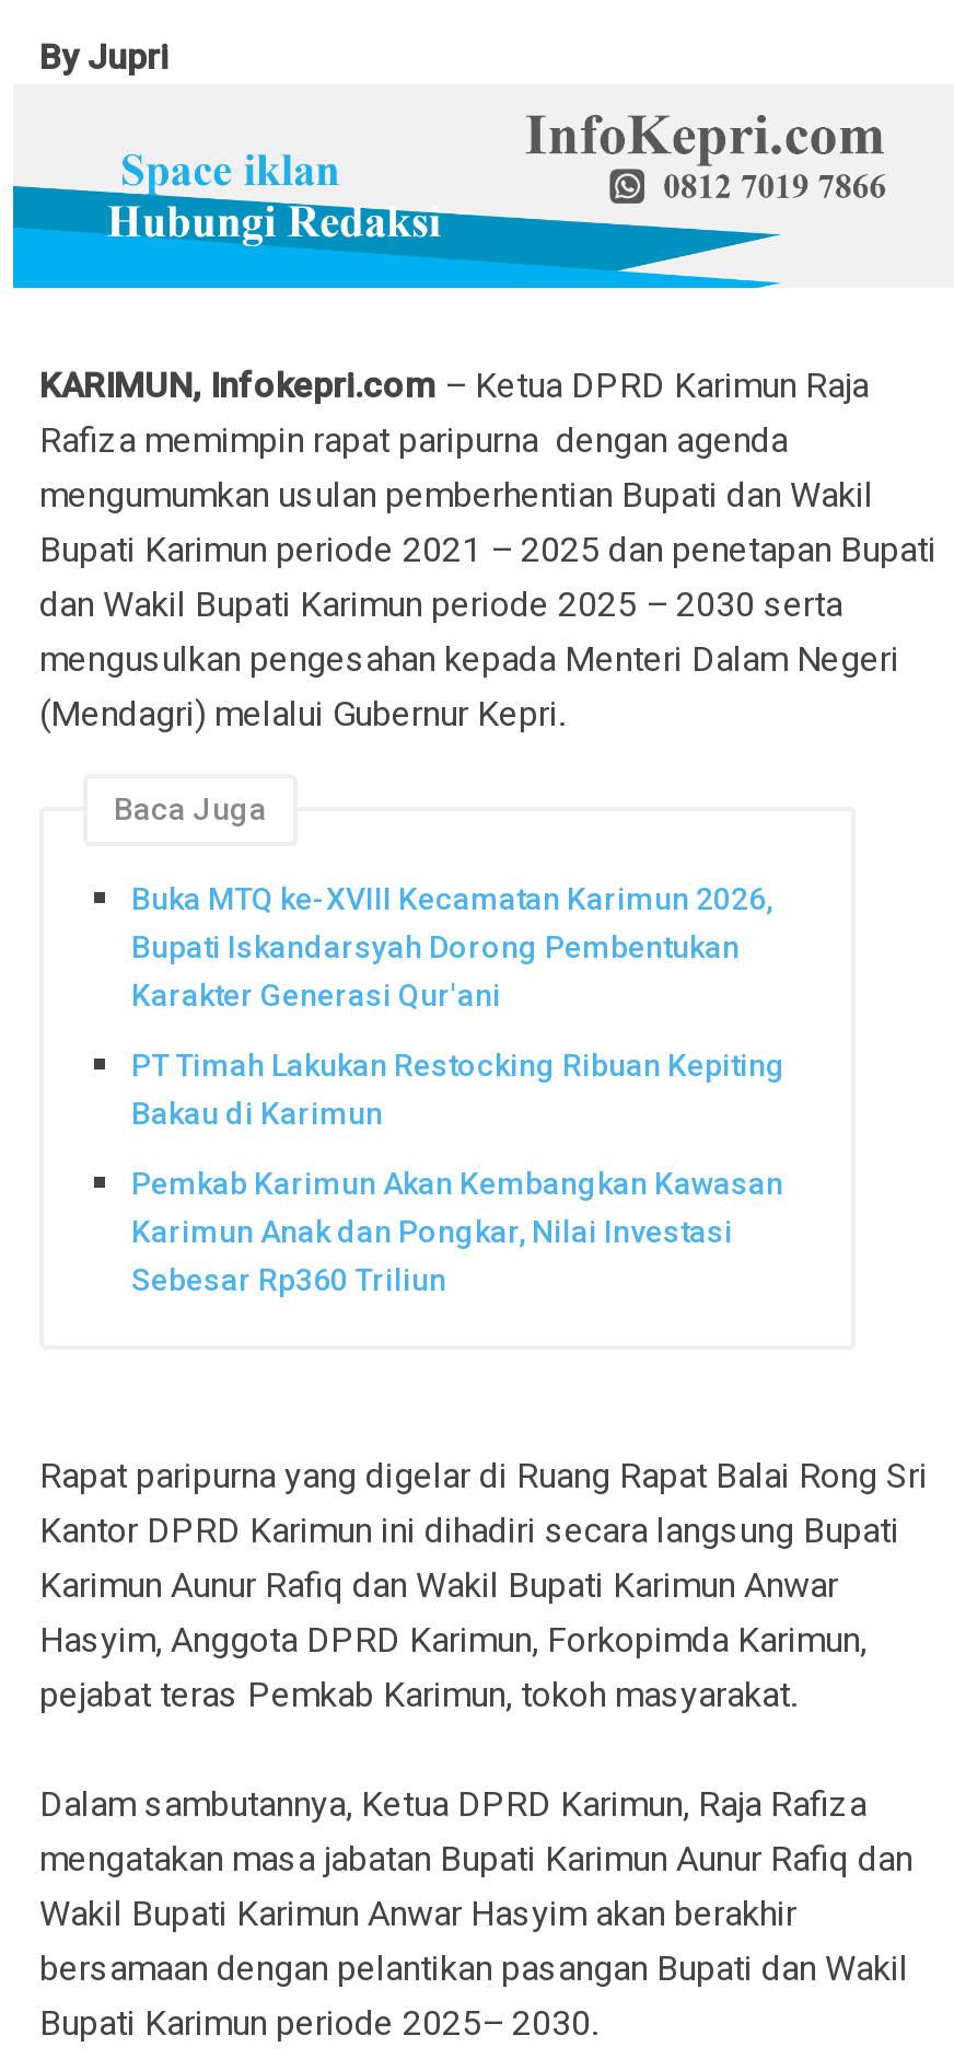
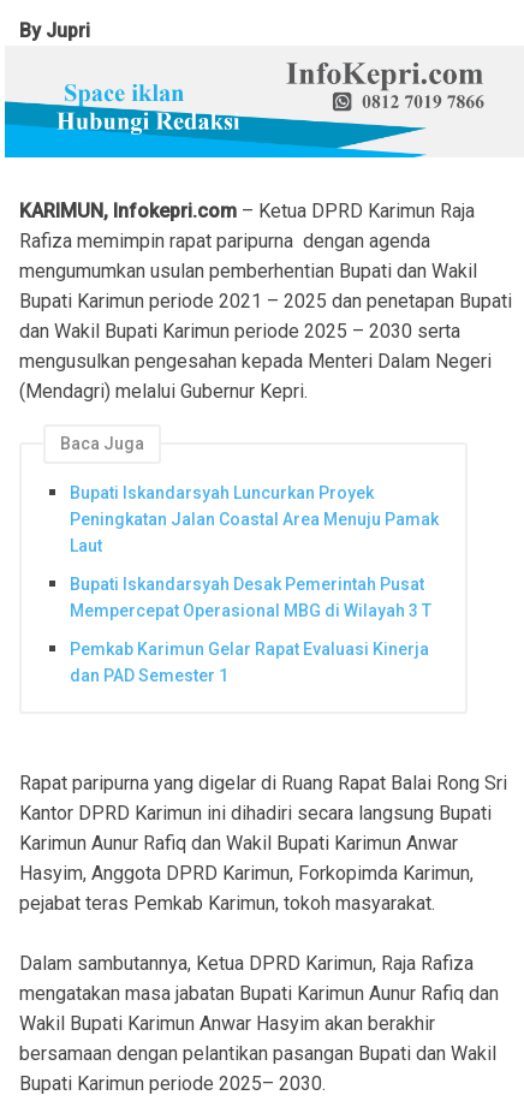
- Buka MTQ ke-XVIII Kecamatan Karimun 2026,
- Bupati Iskandarsyah Dorong Pembentukan
- Karakter Generasi Qur'ani
+ Bupati Iskandarsyah Luncurkan Proyek
+ Peningkatan Jalan Coastal Area Menuju Pamak
+ Laut

- PT Timah Lakukan Restocking Ribuan Kepiting
- Bakau di Karimun
+ Bupati Iskandarsyah Desak Pemerintah Pusat
+ Mempercepat Operasional MBG di Wilayah 3 T

- Pemkab Karimun Akan Kembangkan Kawasan
- Karimun Anak dan Pongkar, Nilai Investasi
- Sebesar Rp360 Triliun
+ Pemkab Karimun Gelar Rapat Evaluasi Kinerja
+ dan PAD Semester 1
